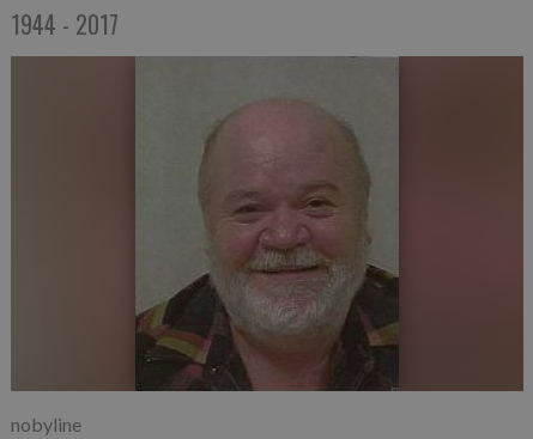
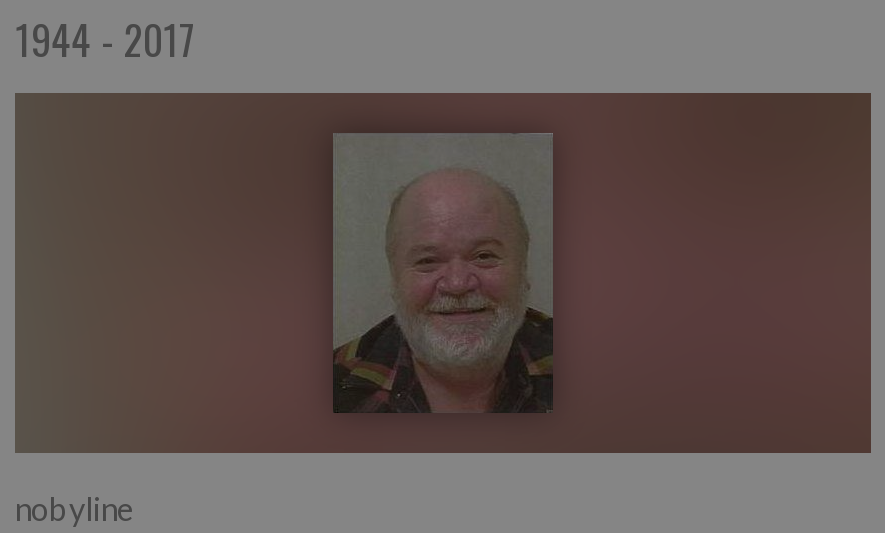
- [image]
+ [image]
